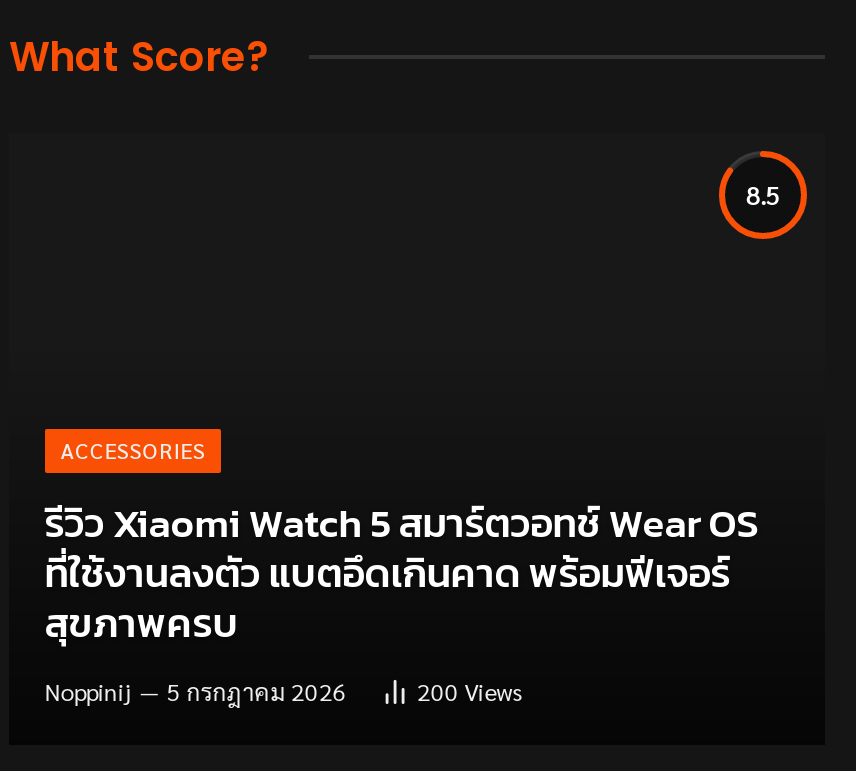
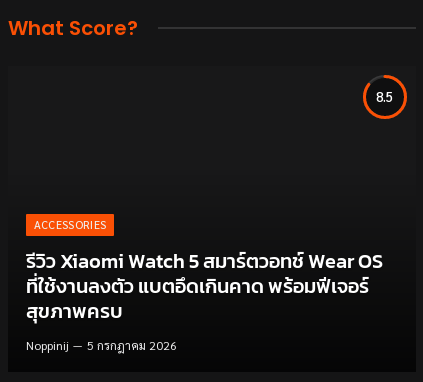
- 200 Views
